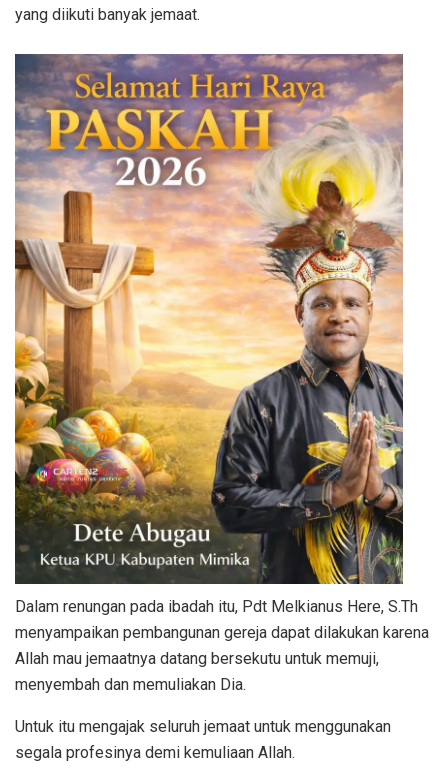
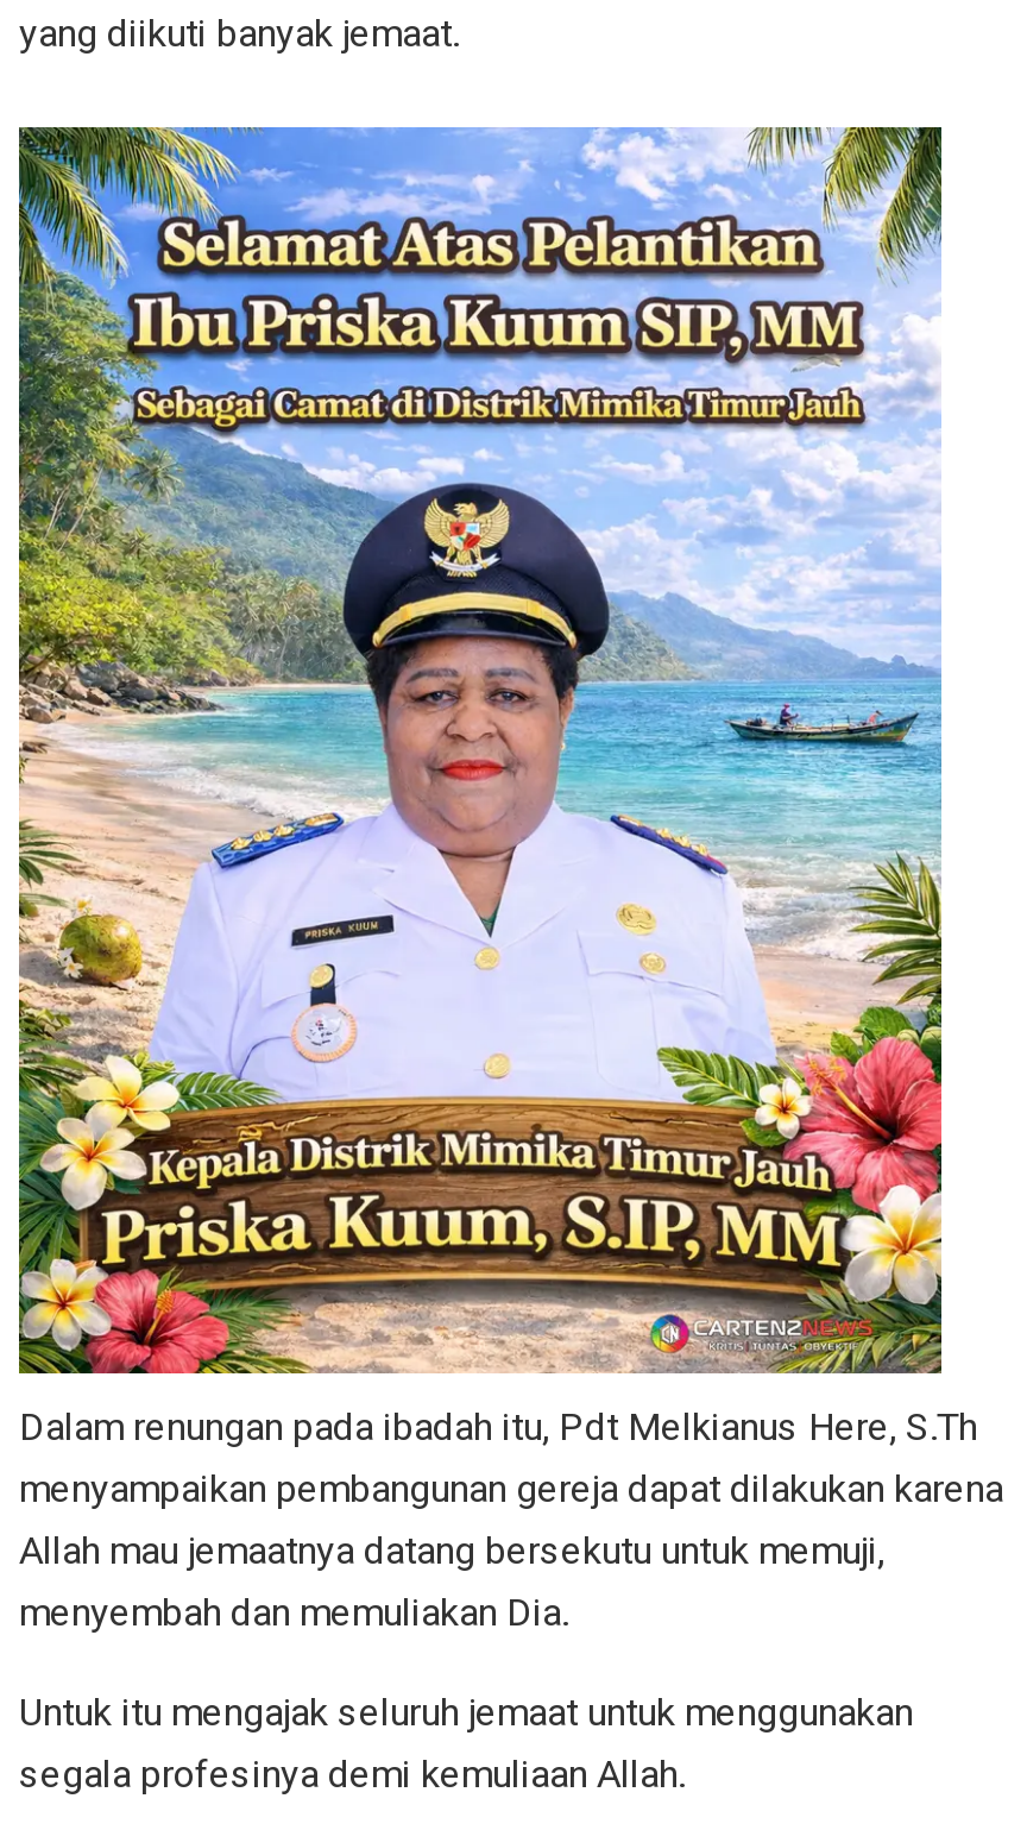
- [image]
+ [image]
